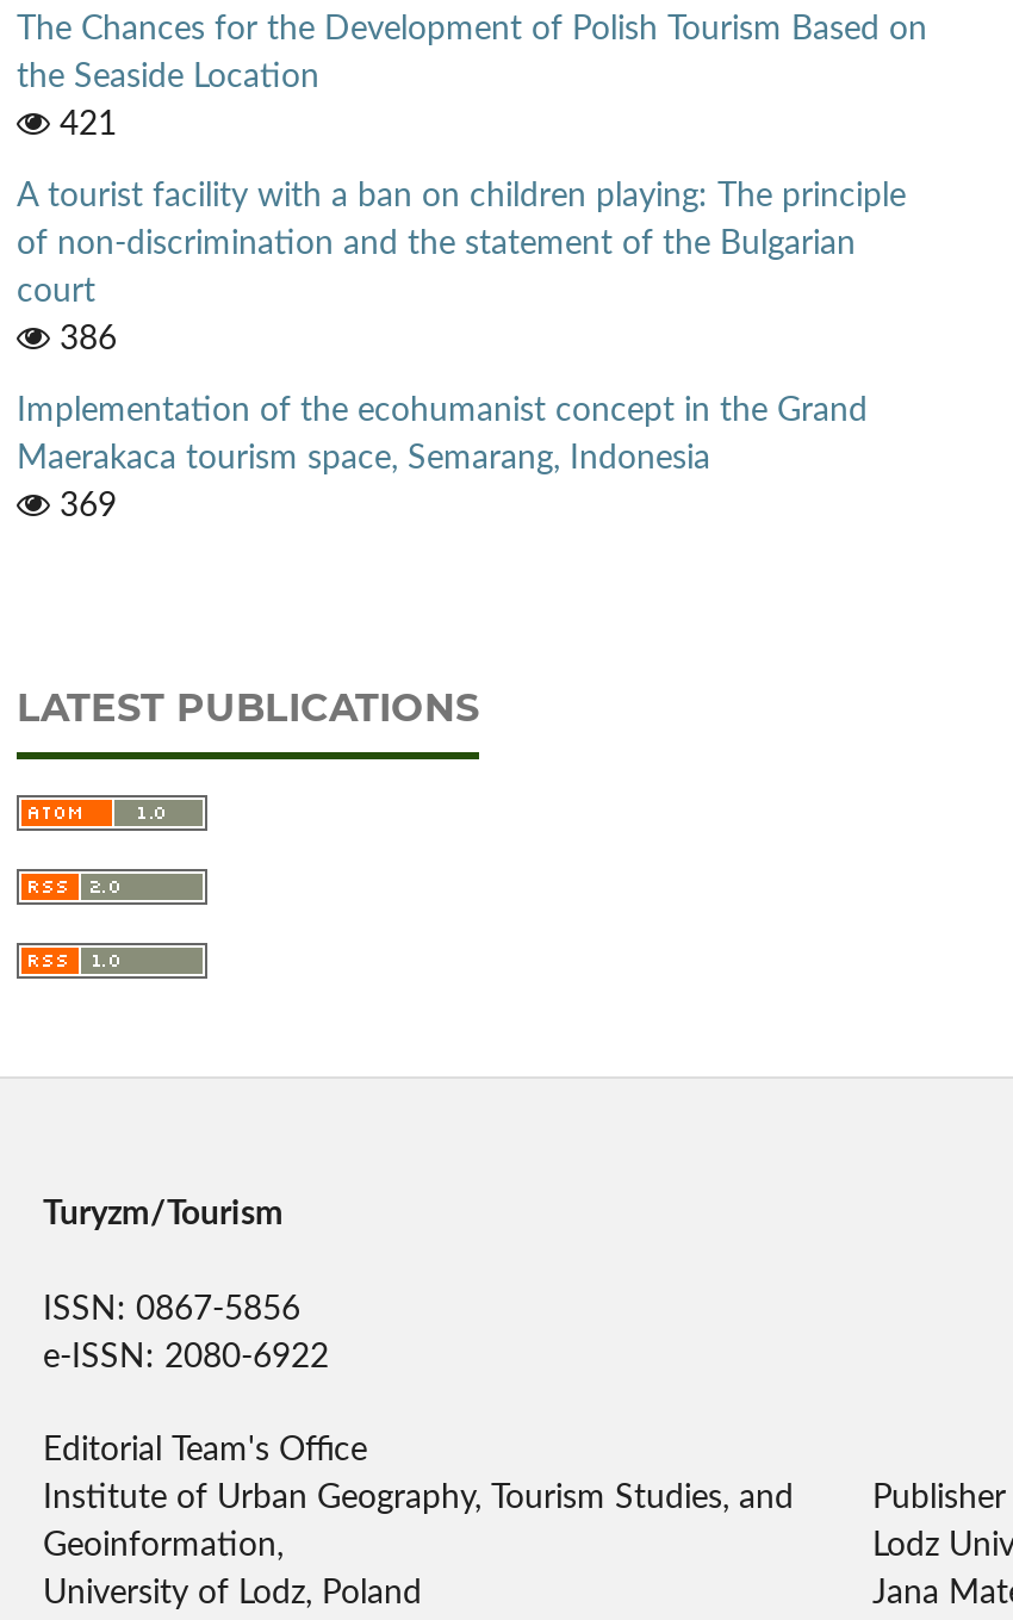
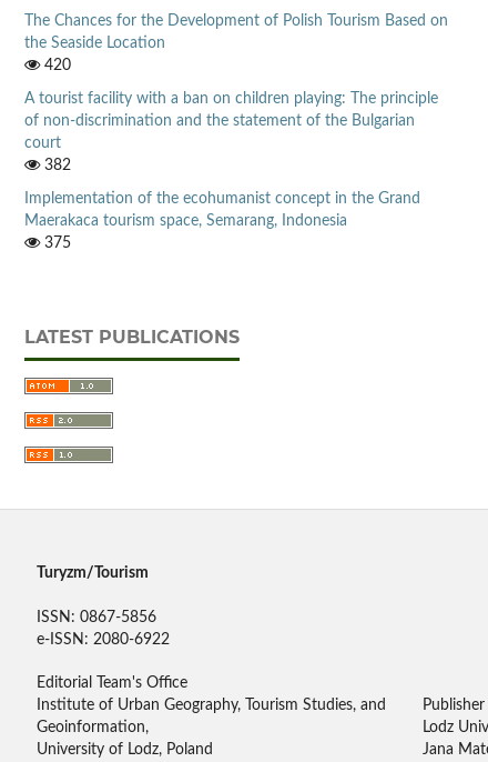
- 421
+ 420

- 386
+ 382

- 369
+ 375
